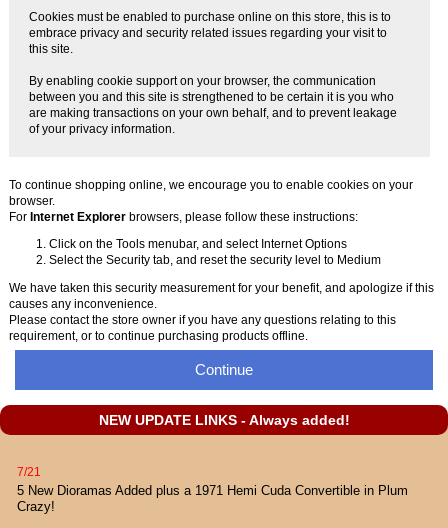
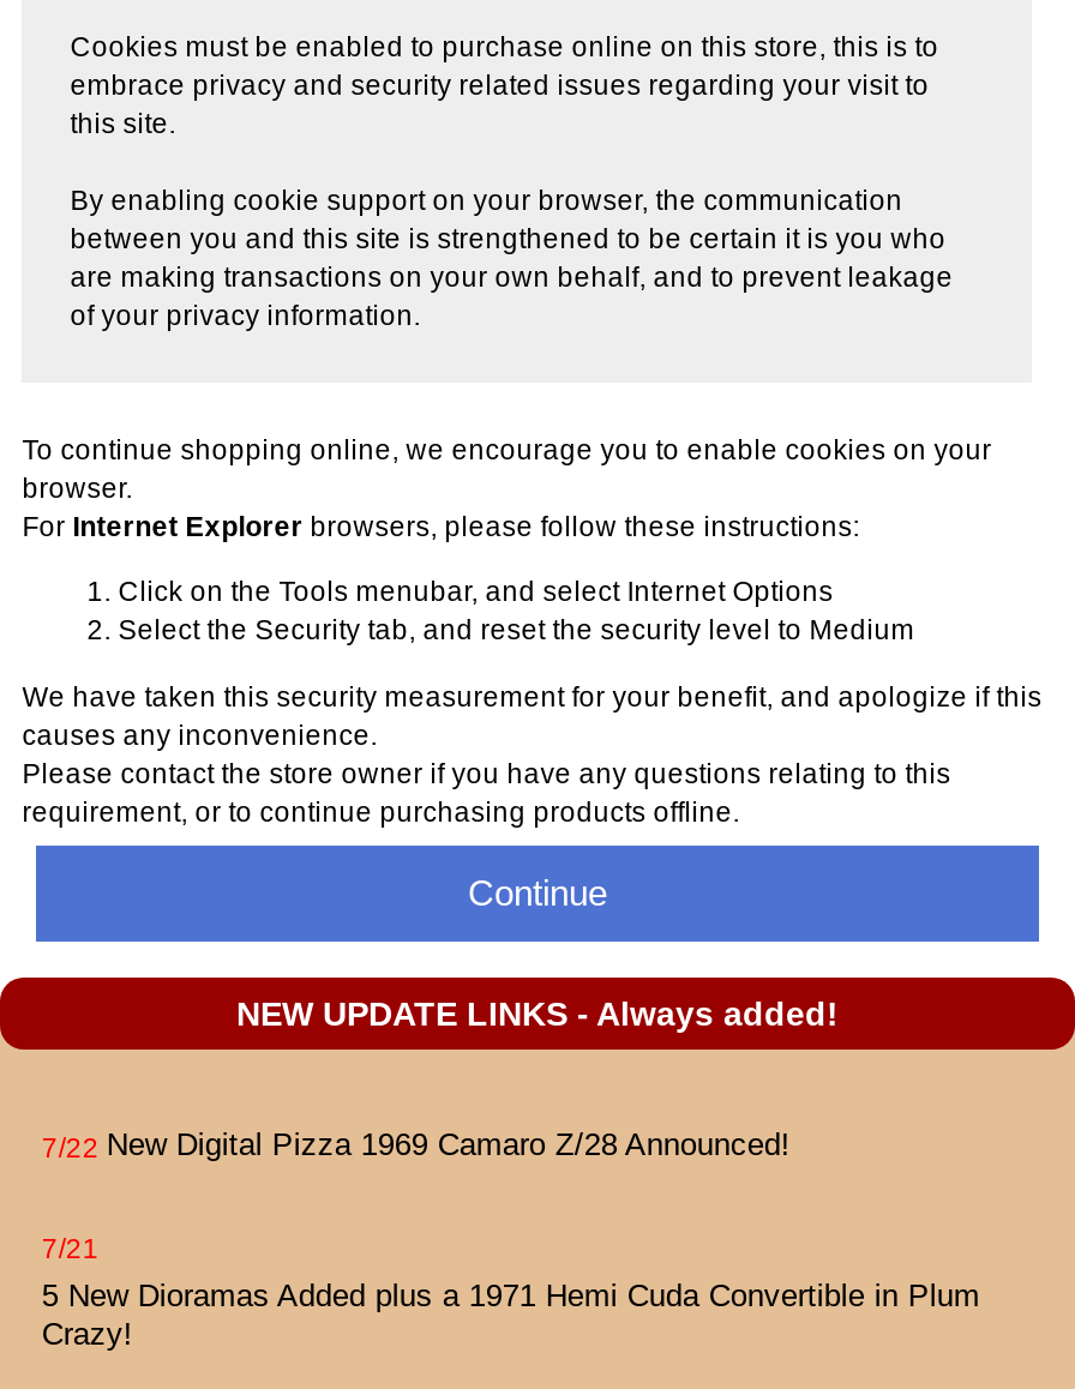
+ 7/22 New Digital Pizza 1969 Camaro Z/28 Announced!
